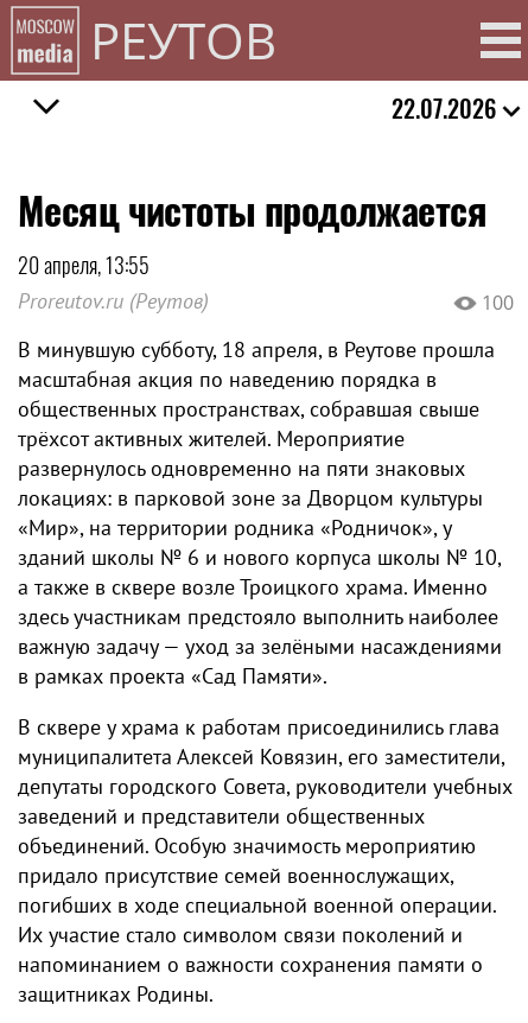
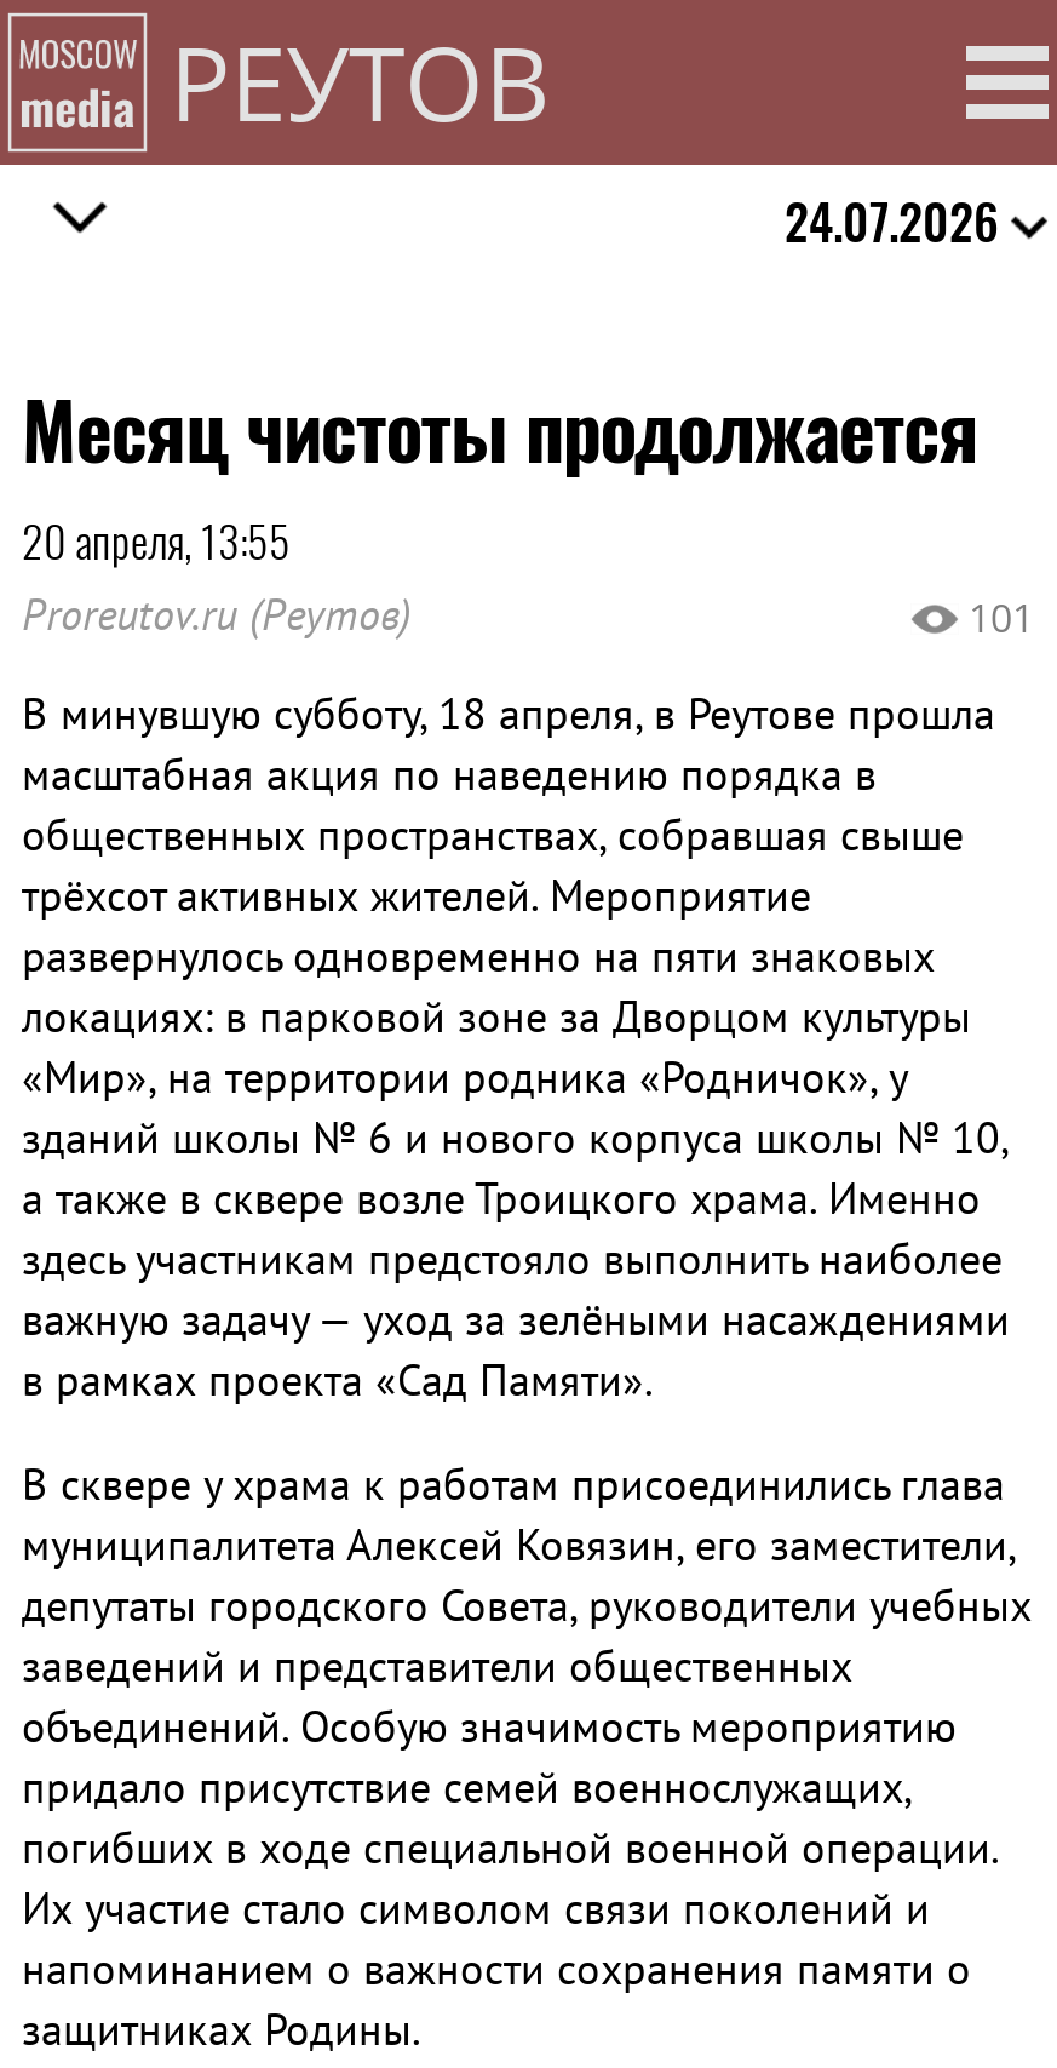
- 22.07.2026
+ 24.07.2026

- 100
+ 101
